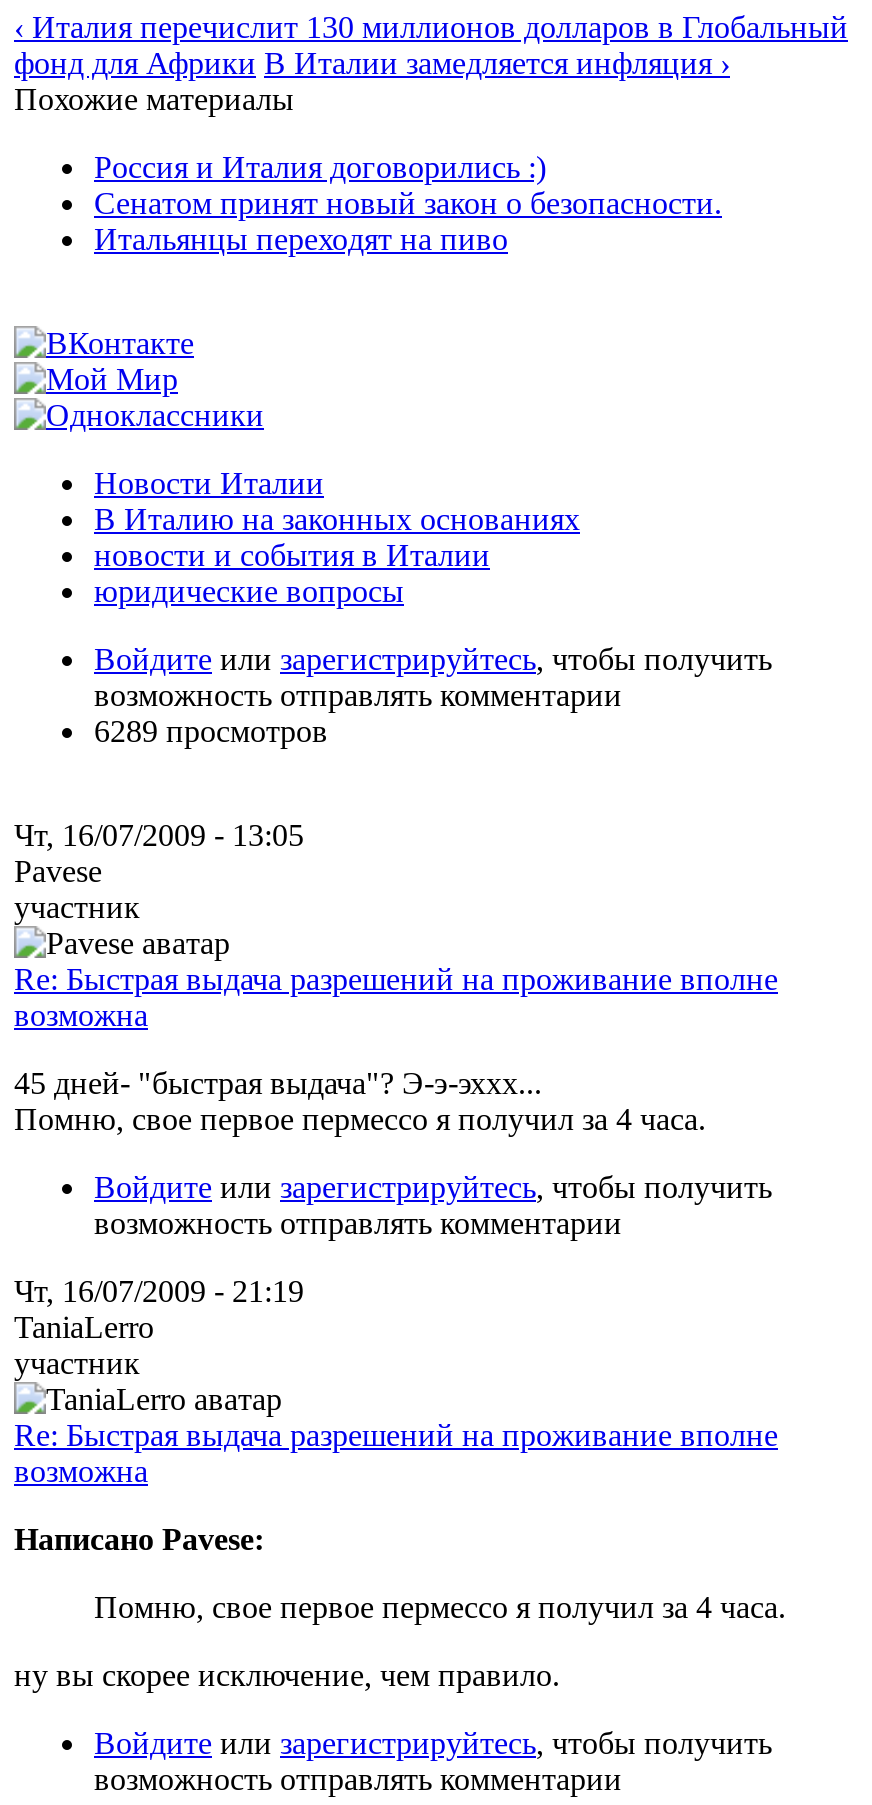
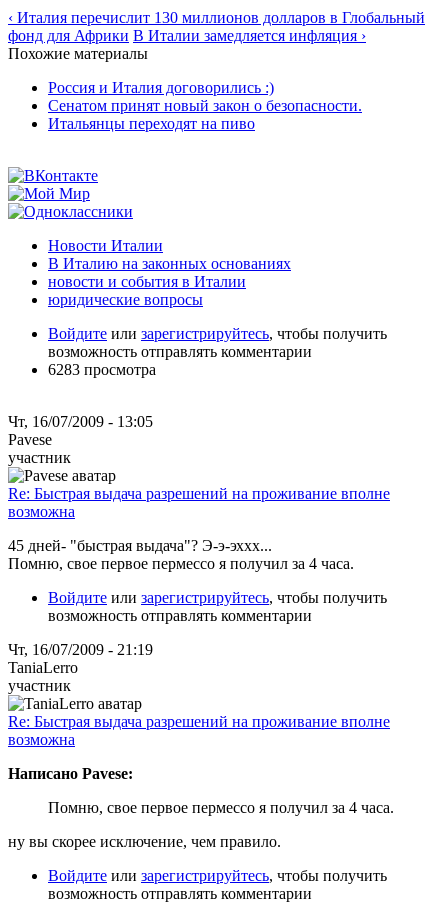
- 6289 просмотров
+ 6283 просмотра
